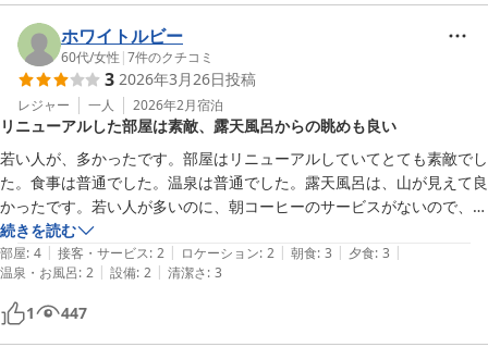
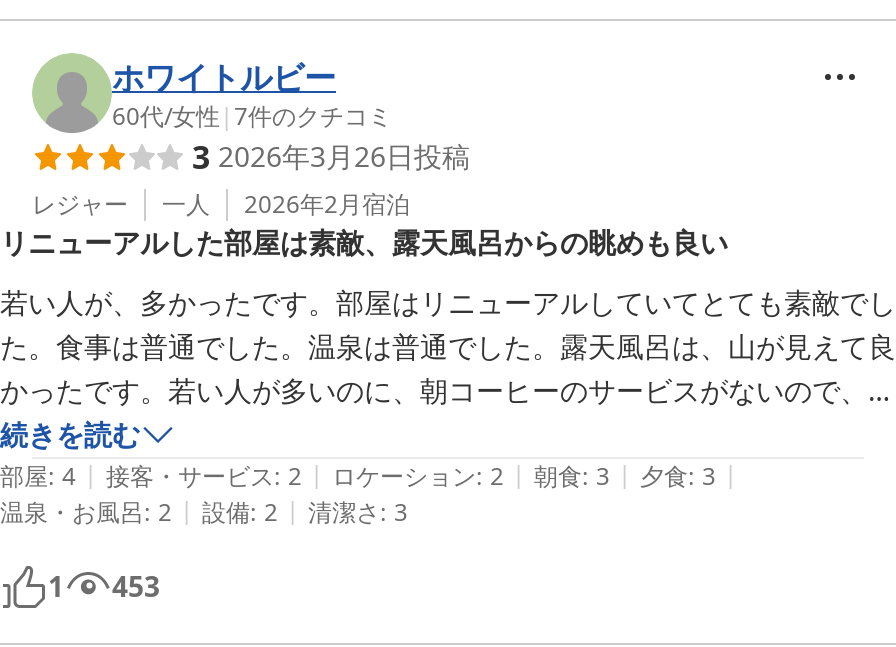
- 1 447
+ 1 453
